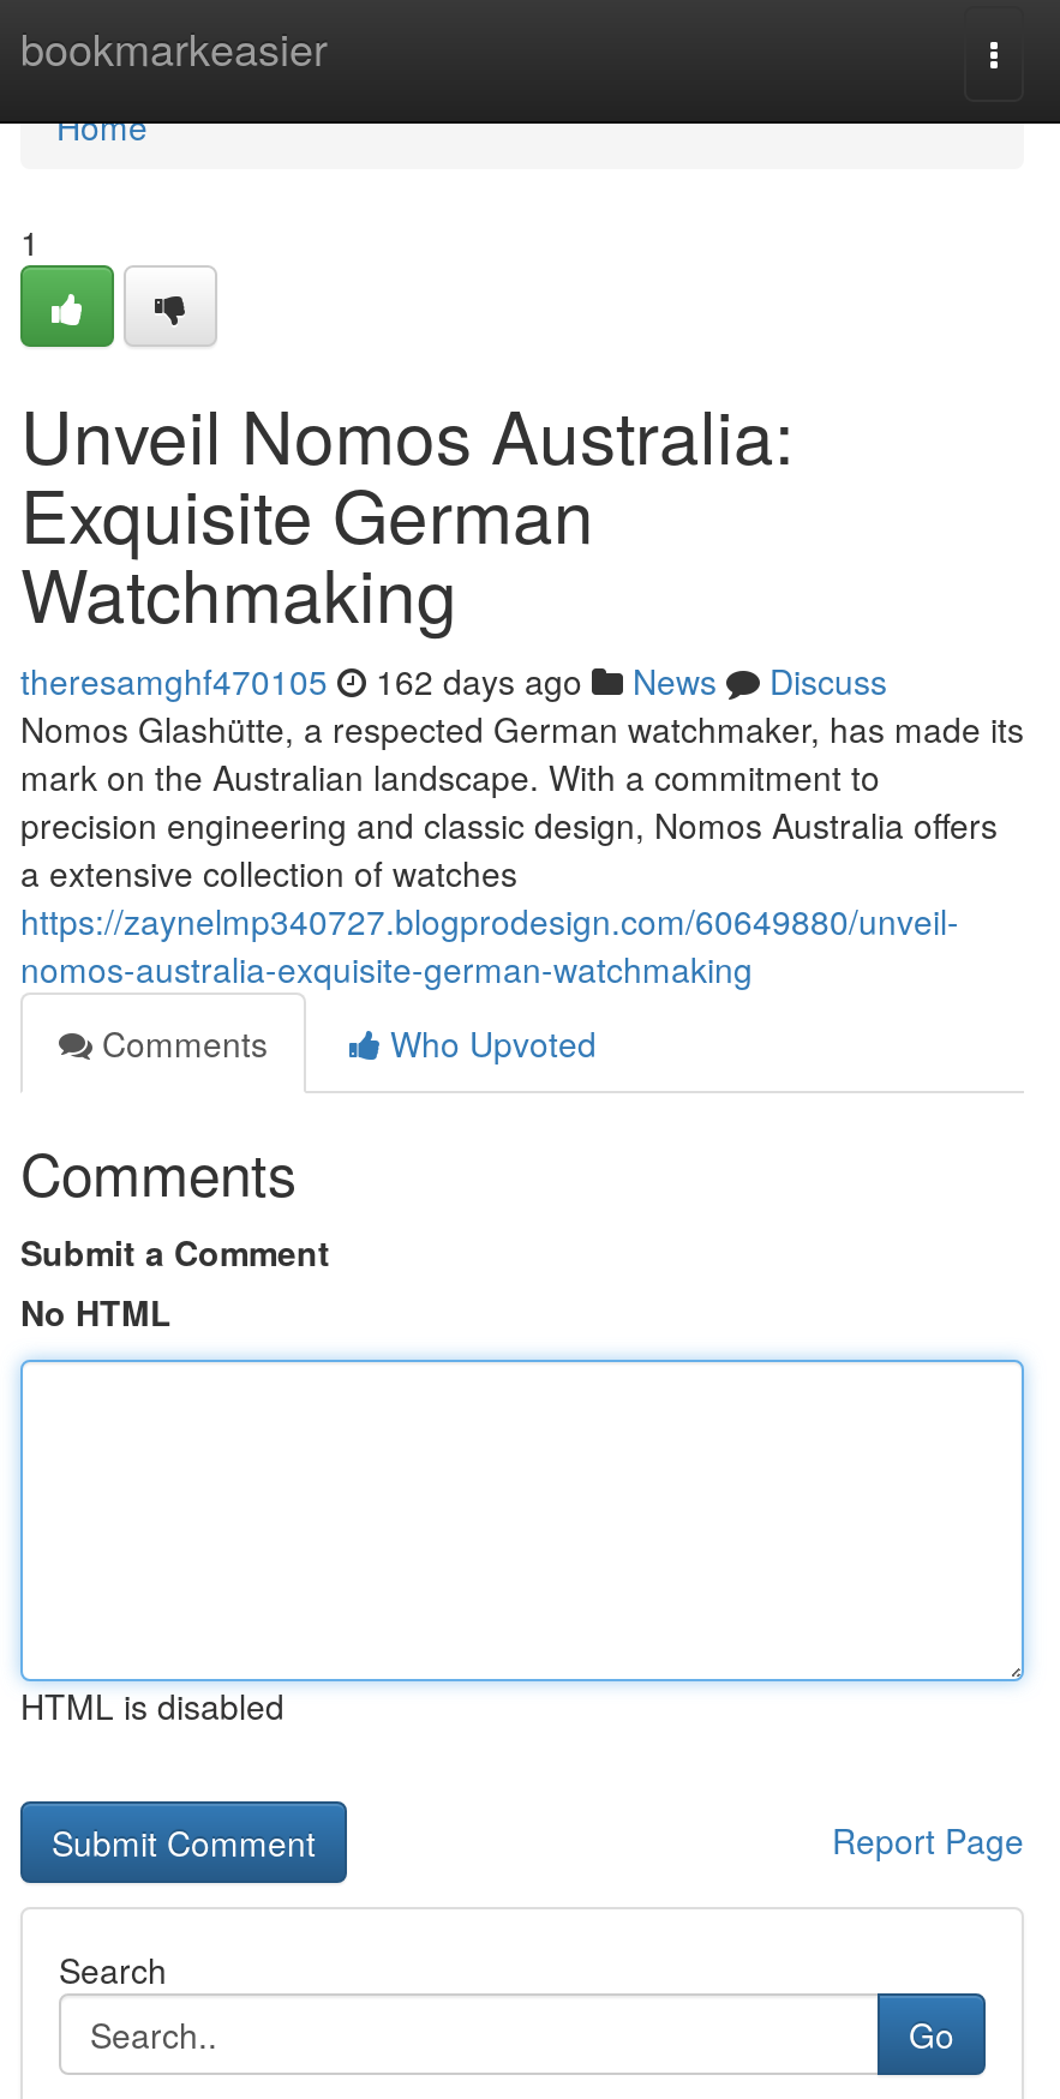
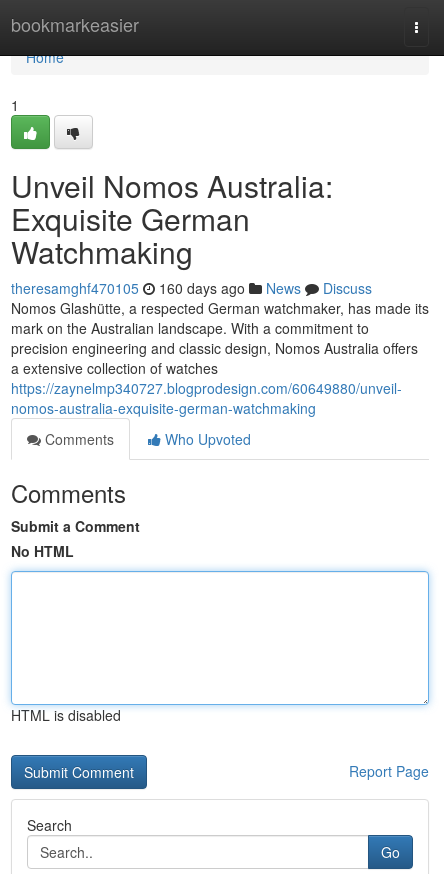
- theresamghf470105 162 days ago News Discuss
+ theresamghf470105 160 days ago News Discuss
